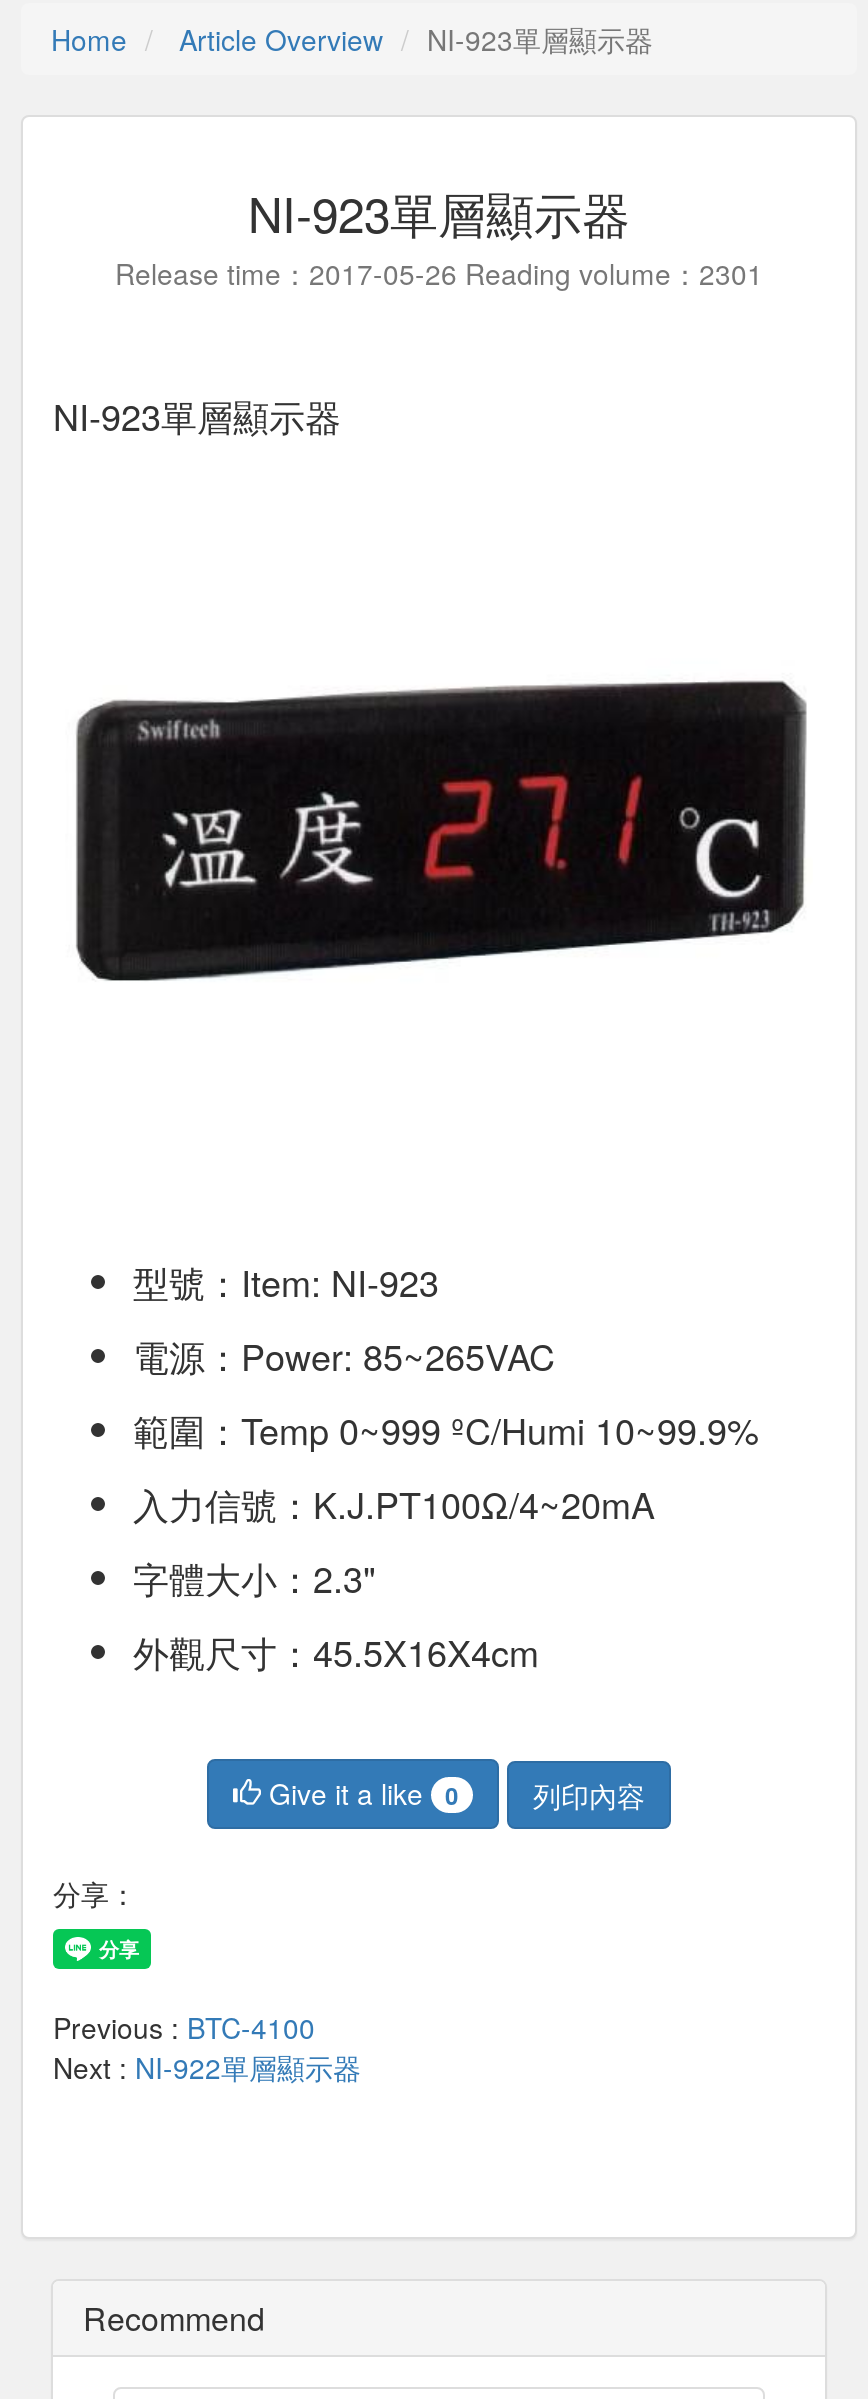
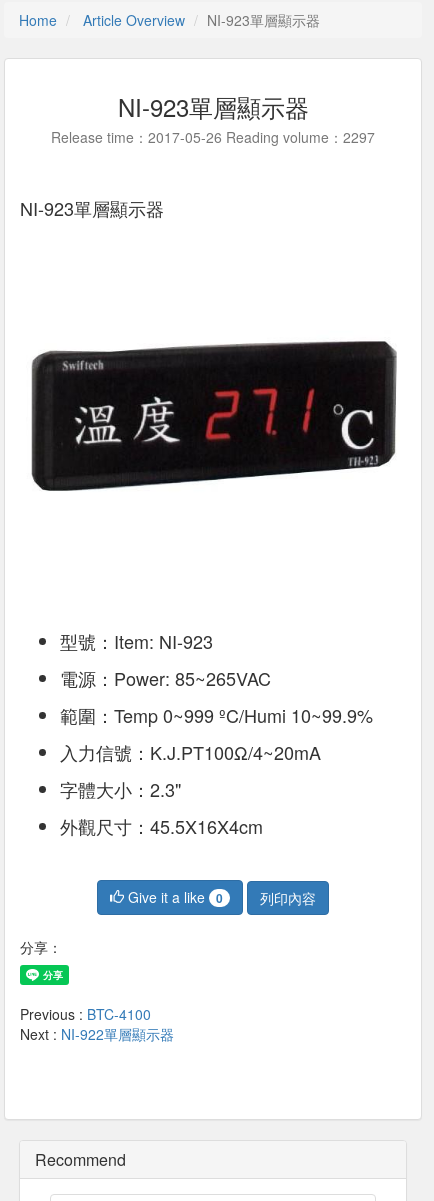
- Release time：2017-05-26 Reading volume：2301
+ Release time：2017-05-26 Reading volume：2297
